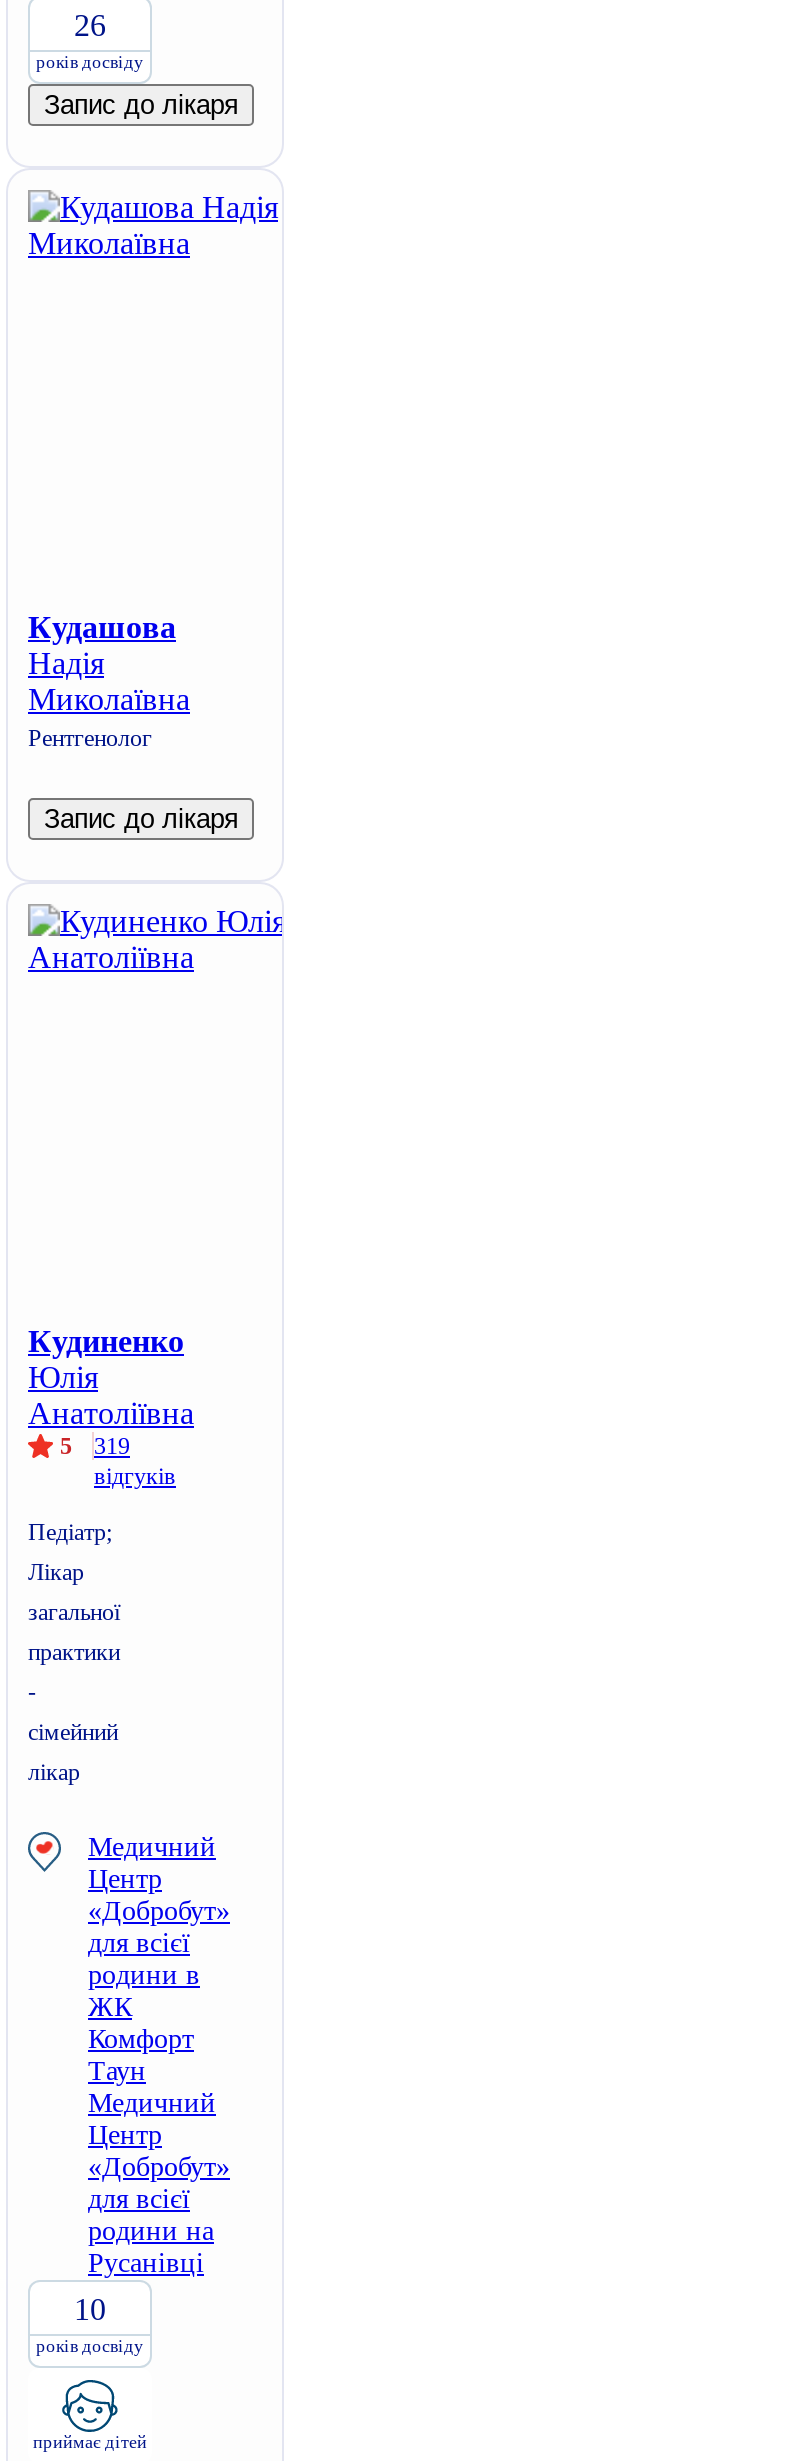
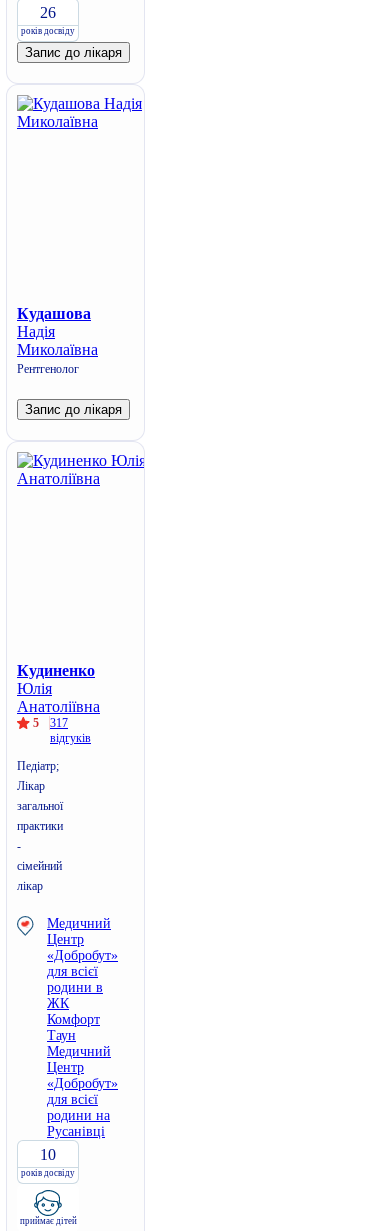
- 5 319
+ 5 317
